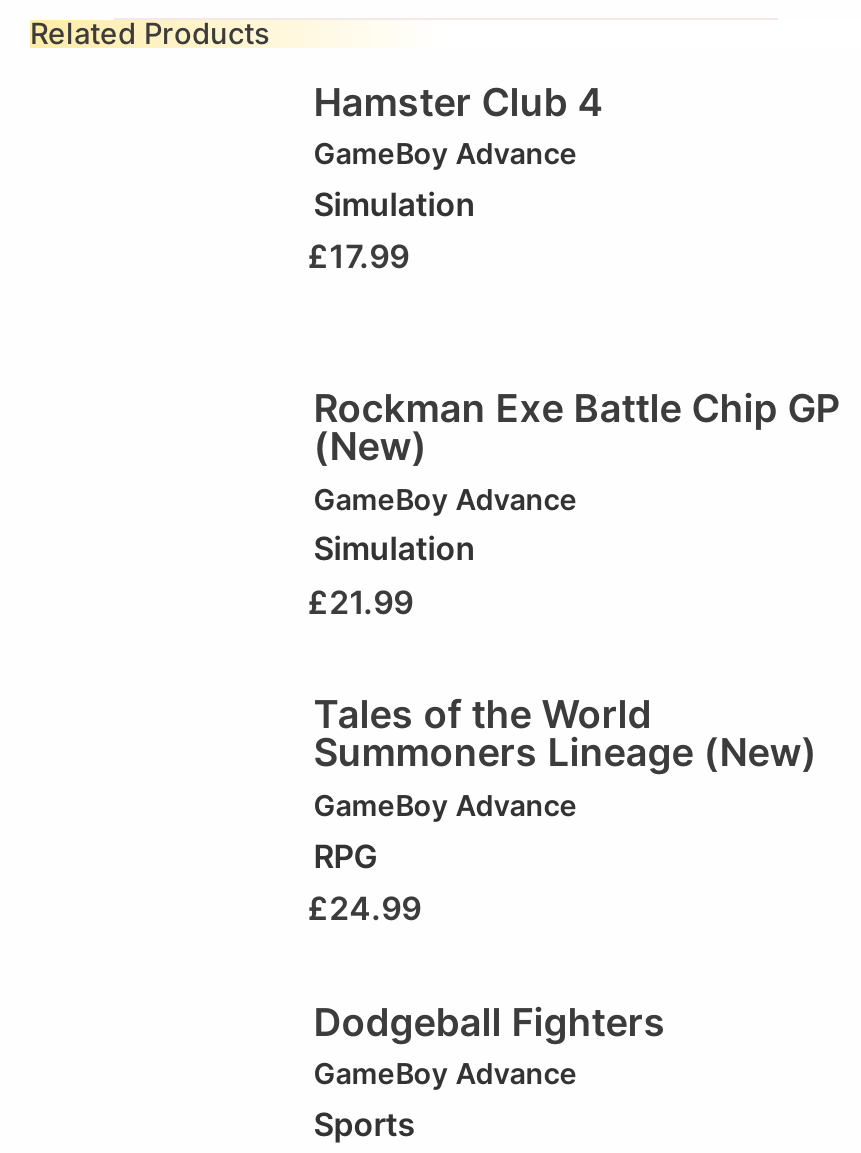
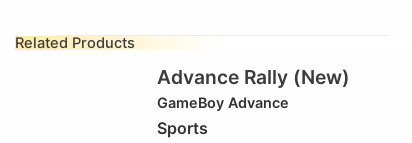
- Hamster Club 4
- GameBoy Advance
- Simulation
- £17.99
- Rockman Exe Battle Chip GP
- (New)
- GameBoy Advance
- Simulation
- £21.99
- Tales of the World
- Summoners Lineage (New)
- GameBoy Advance
- RPG
- £24.99
- Dodgeball Fighters
+ Advance Rally (New)
